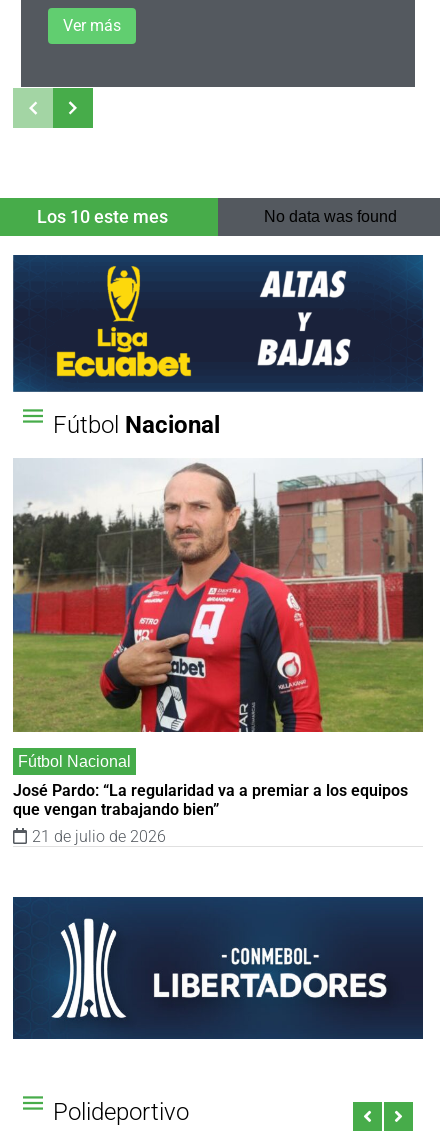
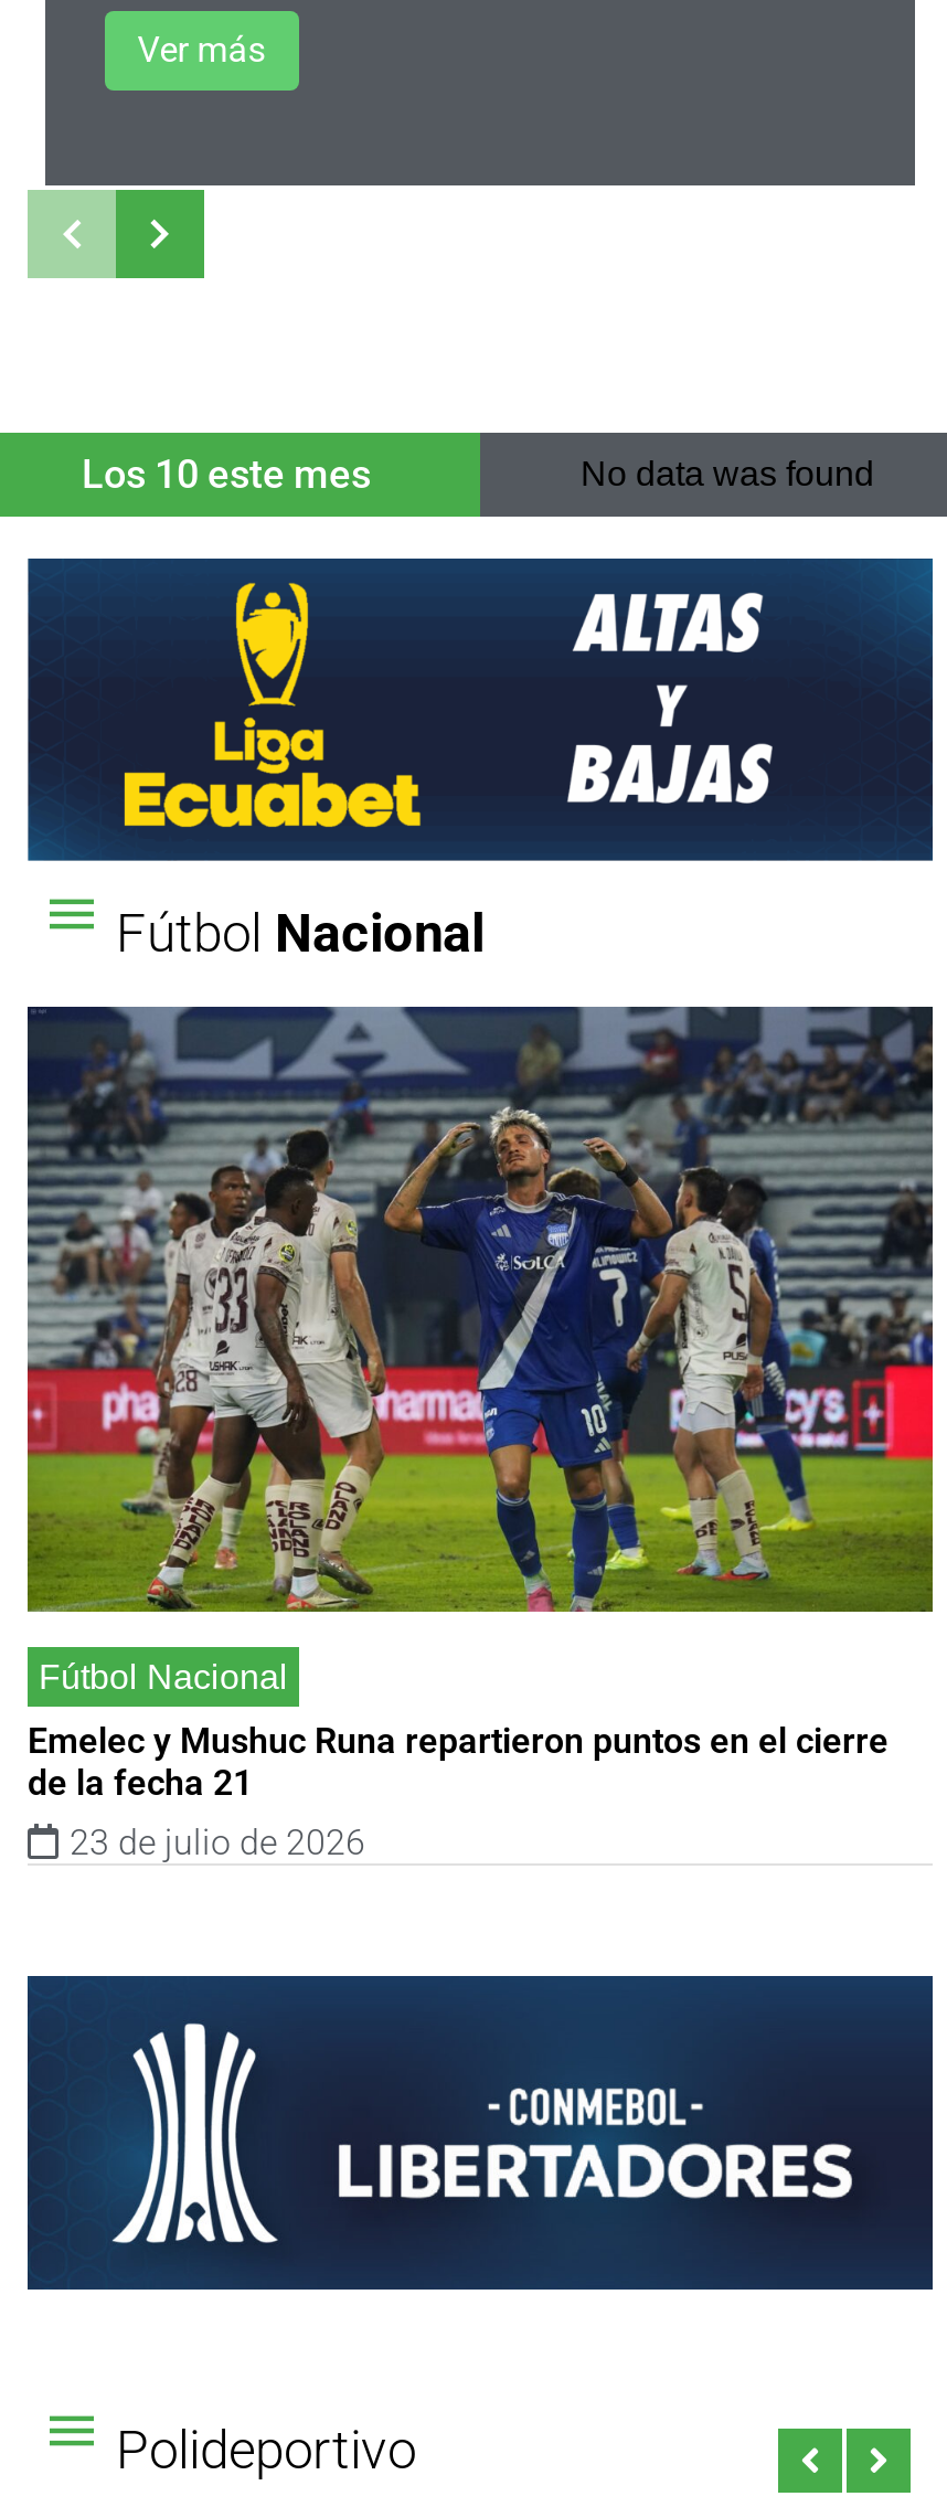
- [image]
+ [image]

- José Pardo: “La regularidad va a premiar a los equipos
- que vengan trabajando bien”
- 21 de julio de 2026
+ Emelec y Mushuc Runa repartieron puntos en el cierre
+ de la fecha 21
+ 23 de julio de 2026
